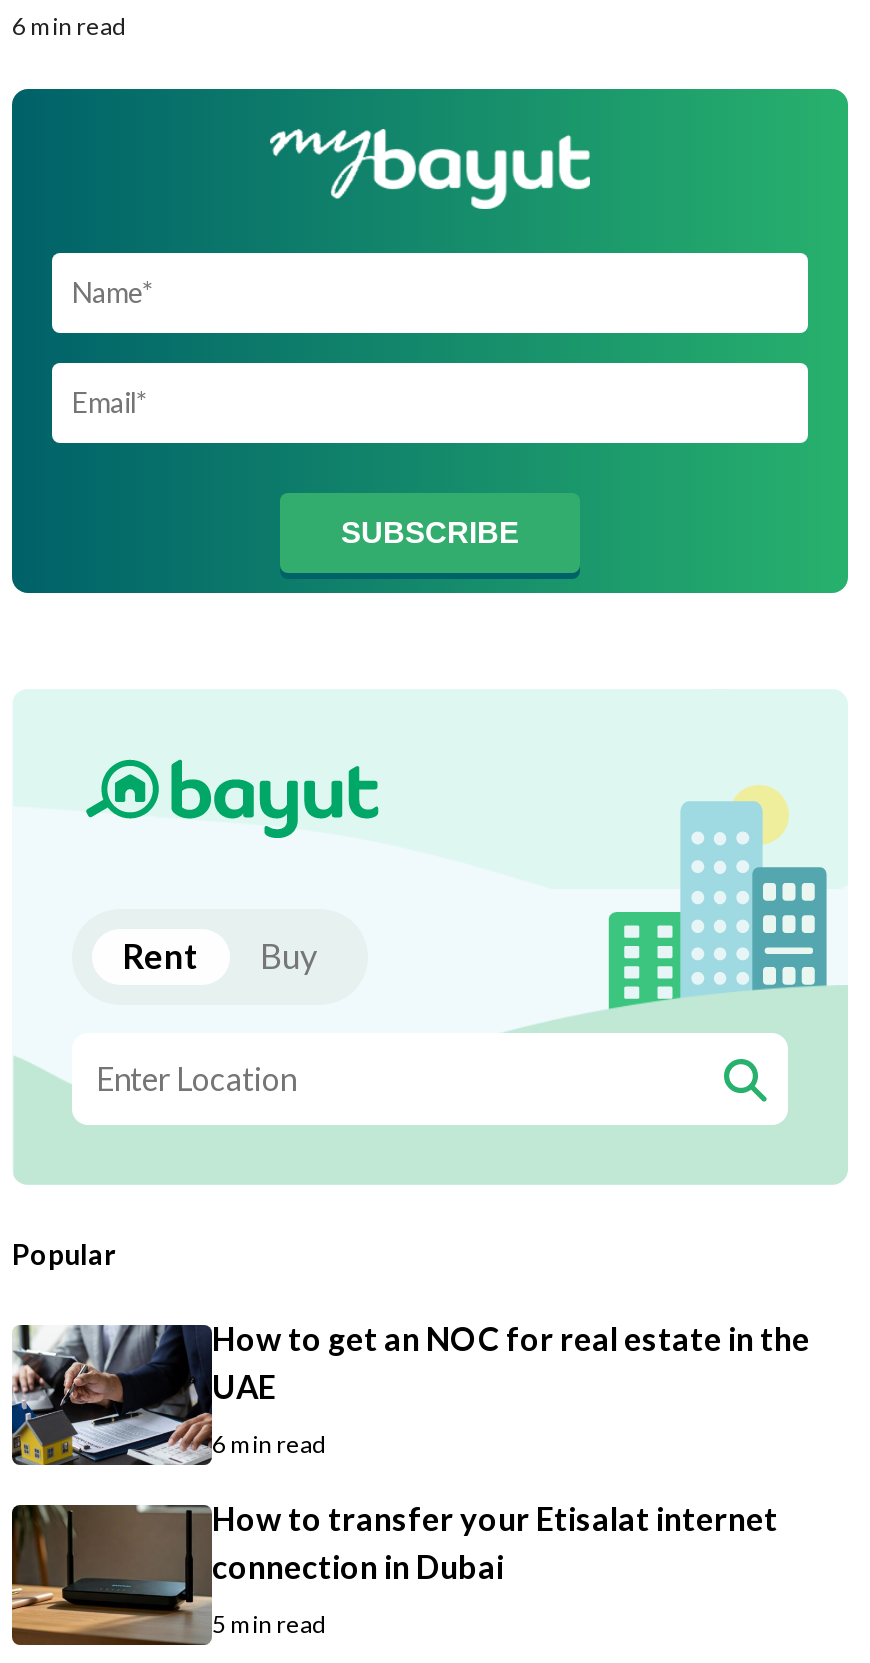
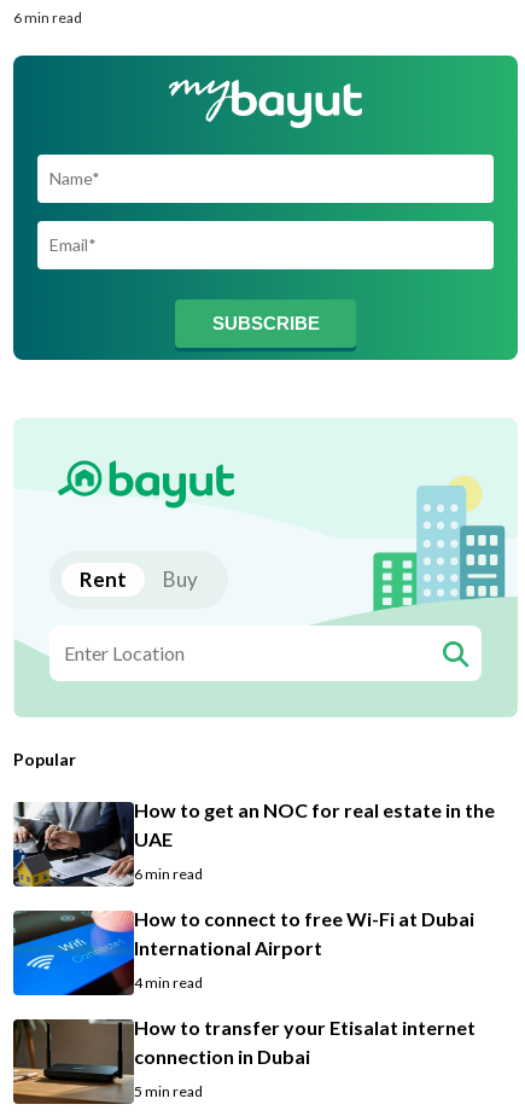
+ [image]
+ How to connect to free Wi-Fi at Dubai
+ International Airport
+ 4 min read
